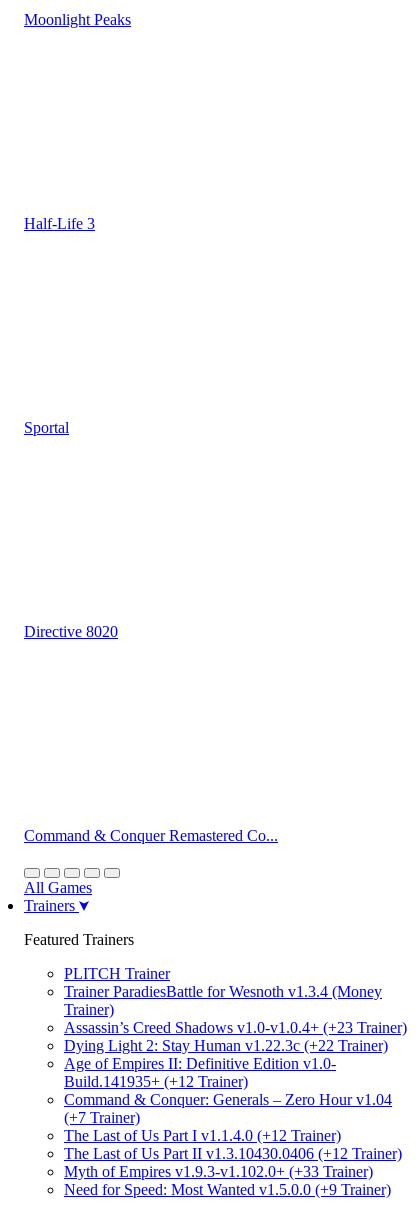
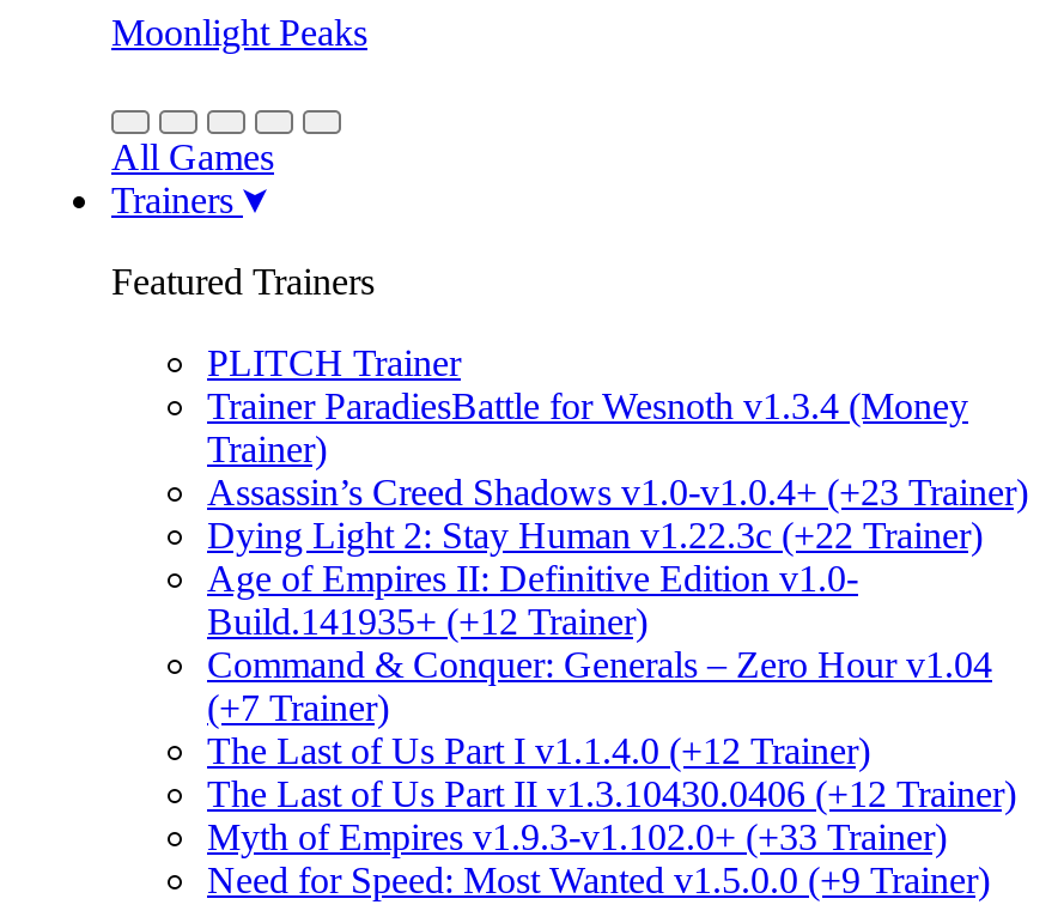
- Half-Life 3

- Sportal

- Directive 8020

- Command & Conquer Remastered Co...
